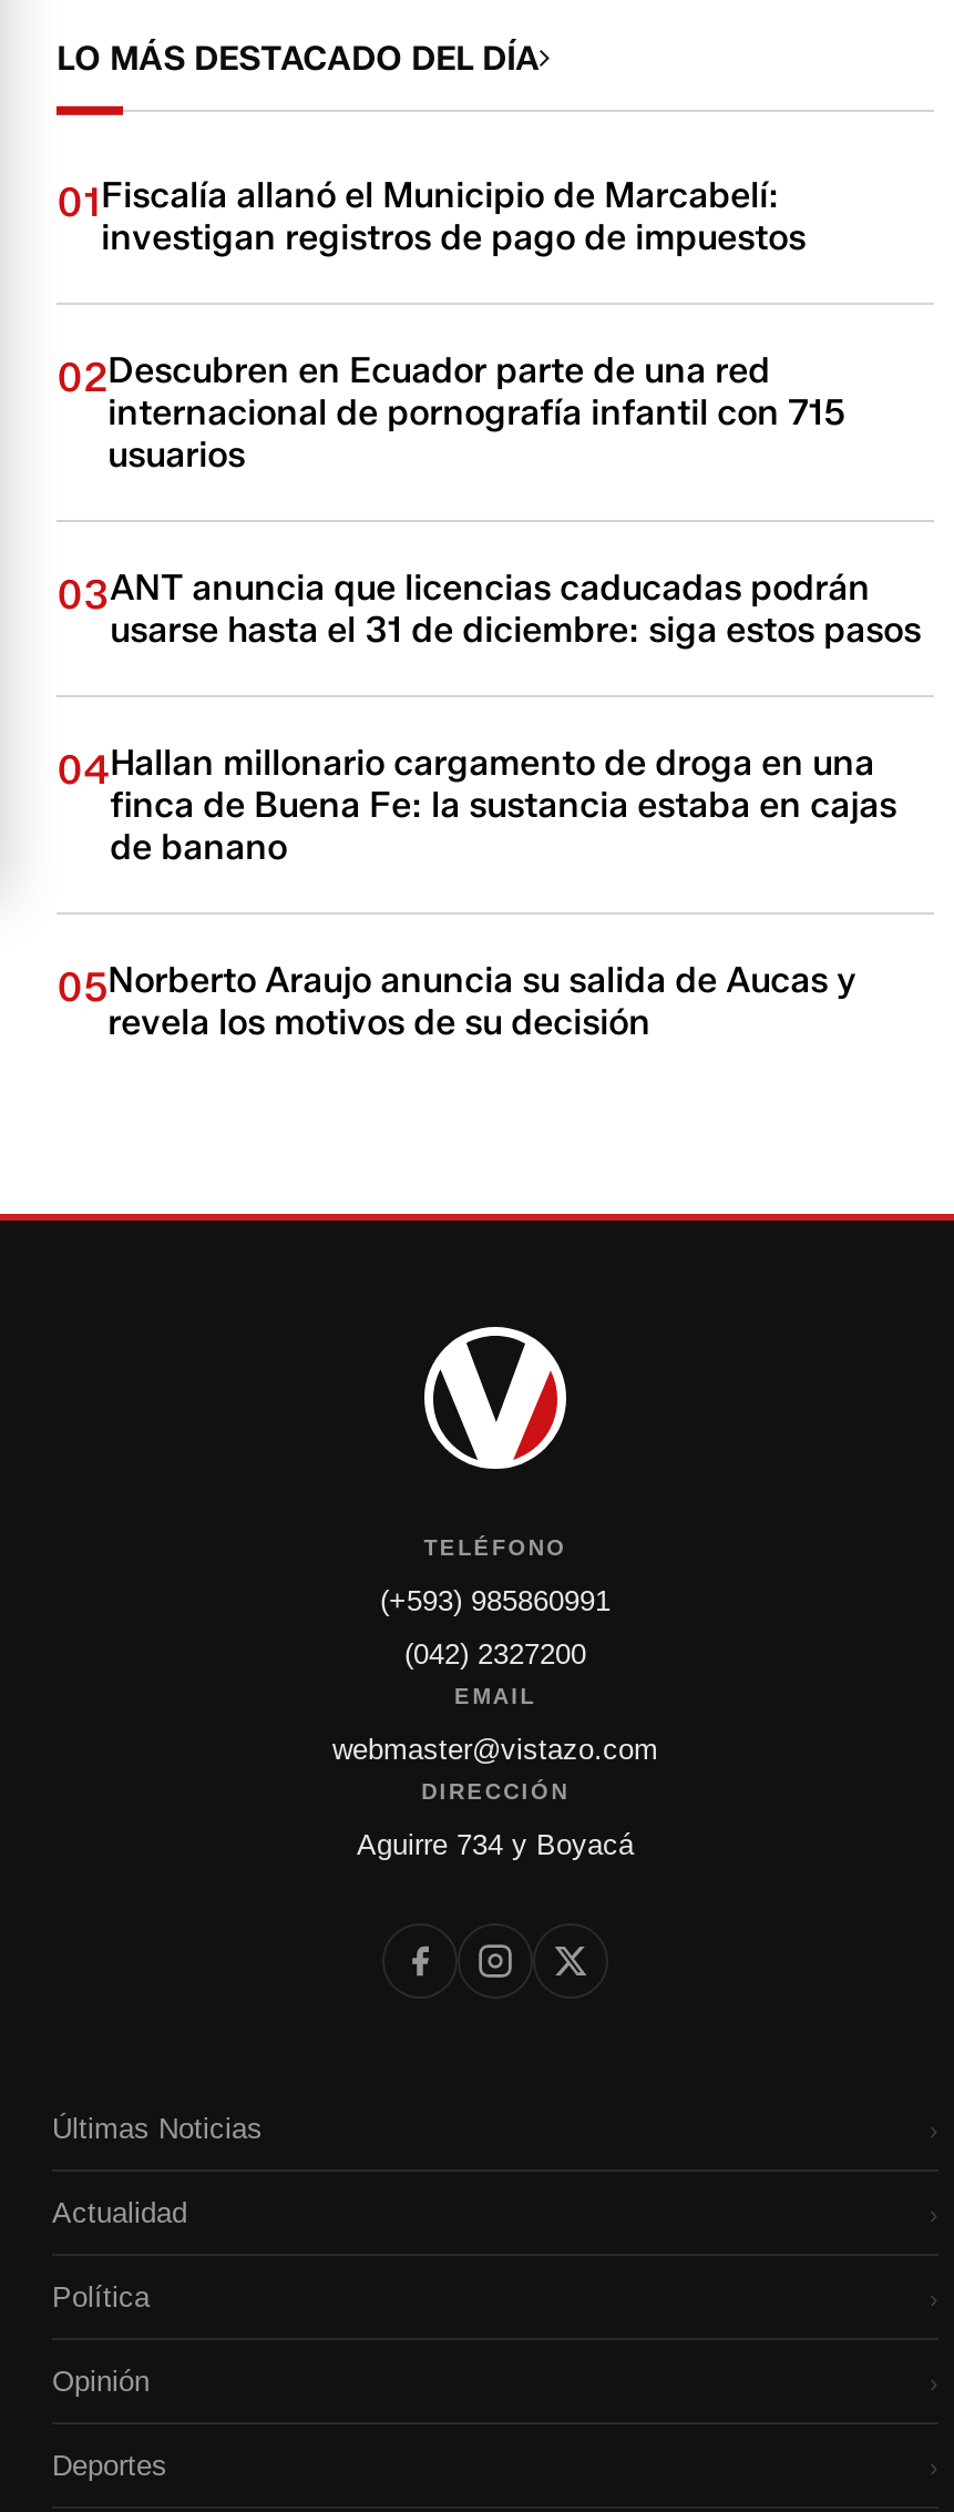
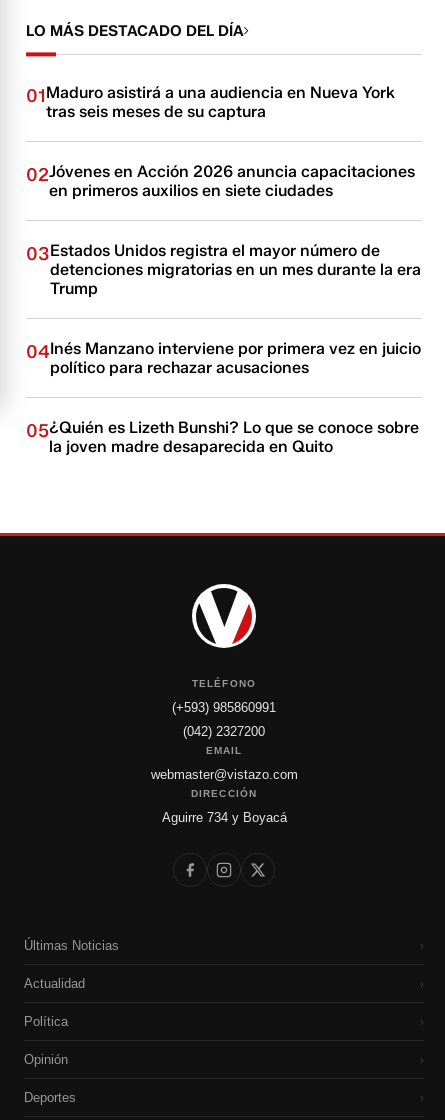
- 01Fiscalía allanó el Municipio de Marcabelí:
- investigan registros de pago de impuestos
+ 01Maduro asistirá a una audiencia en Nueva York
+ tras seis meses de su captura

- 02Descubren en Ecuador parte de una red
- internacional de pornografía infantil con 715
- usuarios
+ 02Jóvenes en Acción 2026 anuncia capacitaciones
+ en primeros auxilios en siete ciudades

- 03ANT anuncia que licencias caducadas podrán
- usarse hasta el 31 de diciembre: siga estos pasos
+ 03Estados Unidos registra el mayor número de
+ detenciones migratorias en un mes durante la era
+ Trump

- 04Hallan millonario cargamento de droga en una
- finca de Buena Fe: la sustancia estaba en cajas
- de banano
+ 04Inés Manzano interviene por primera vez en juicio
+ político para rechazar acusaciones

- 05Norberto Araujo anuncia su salida de Aucas y
- revela los motivos de su decisión
+ 05¿Quién es Lizeth Bunshi? Lo que se conoce sobre
+ la joven madre desaparecida en Quito
